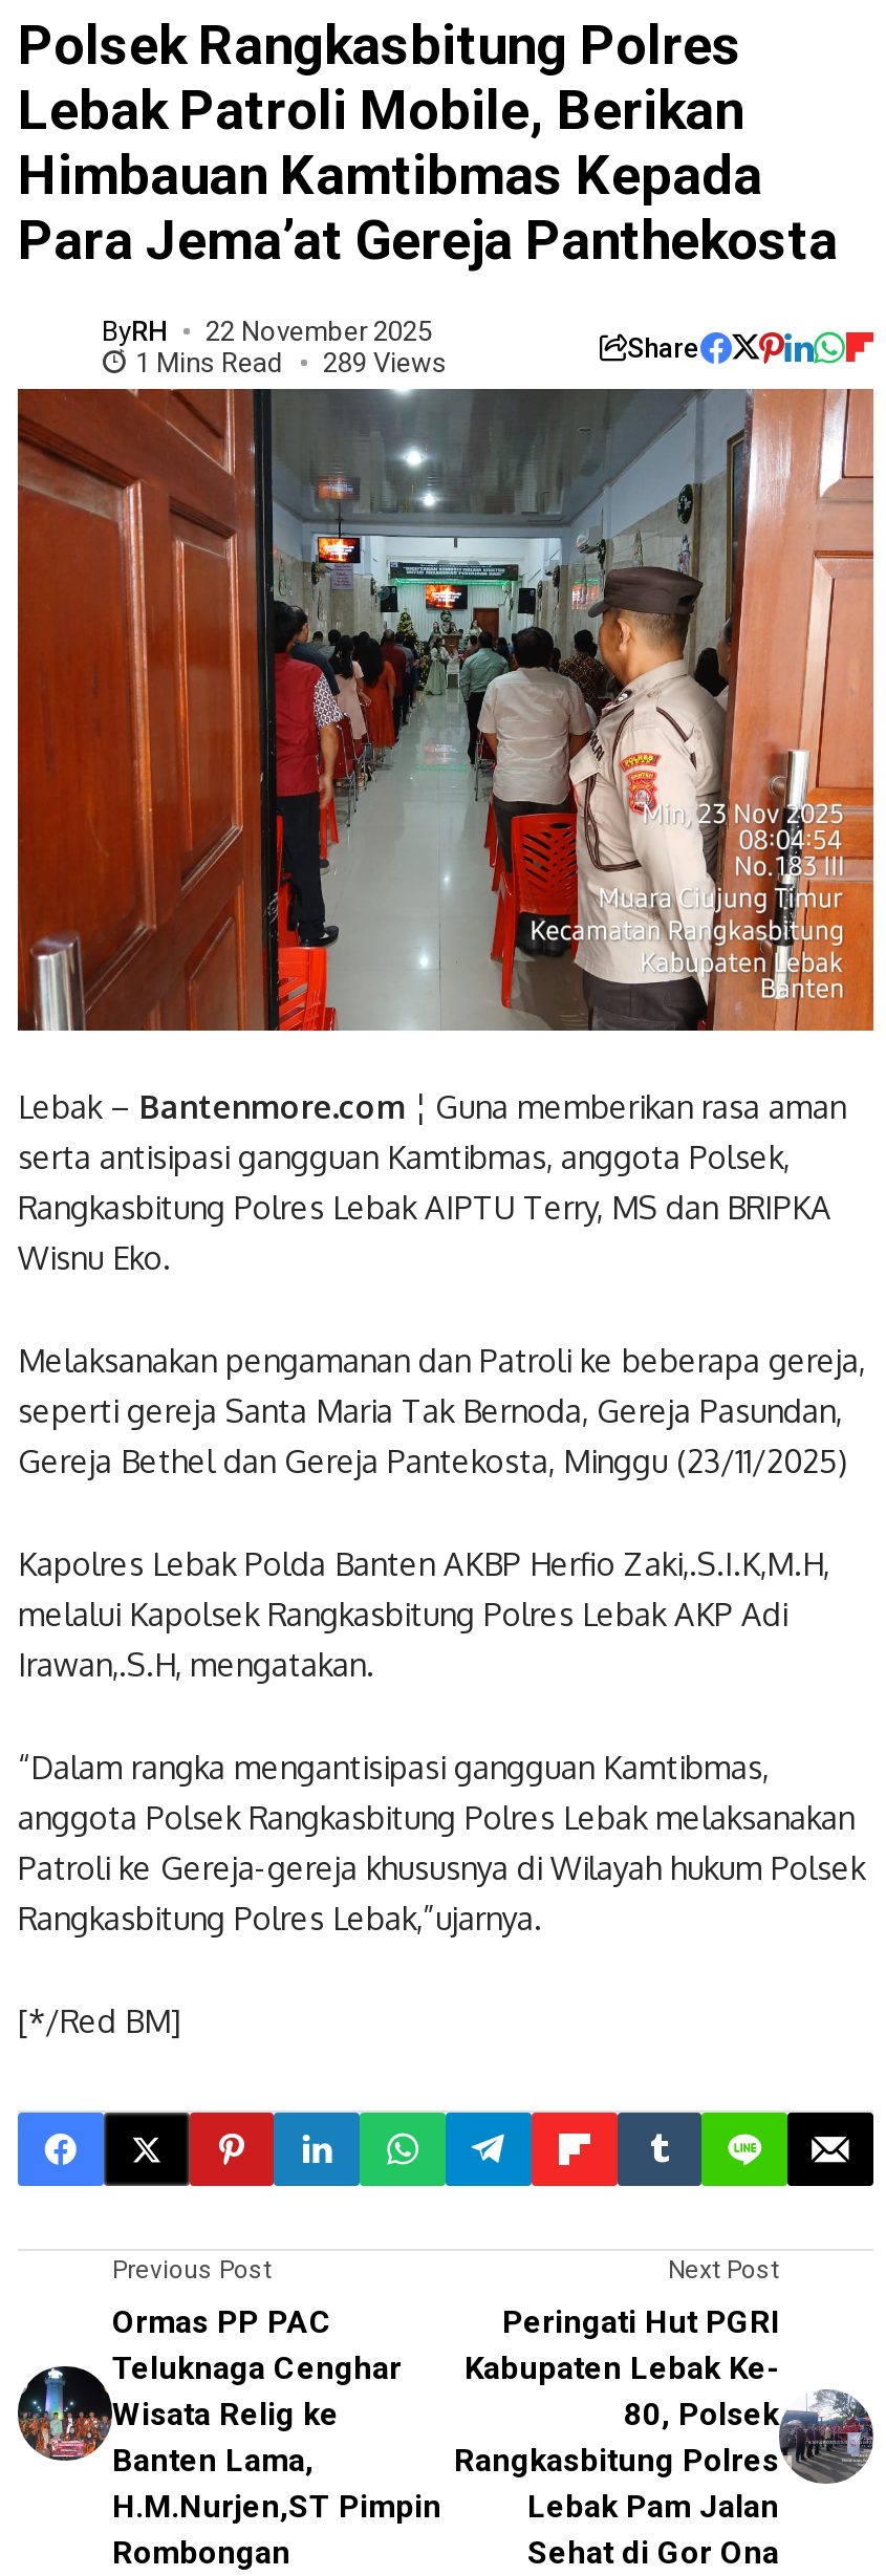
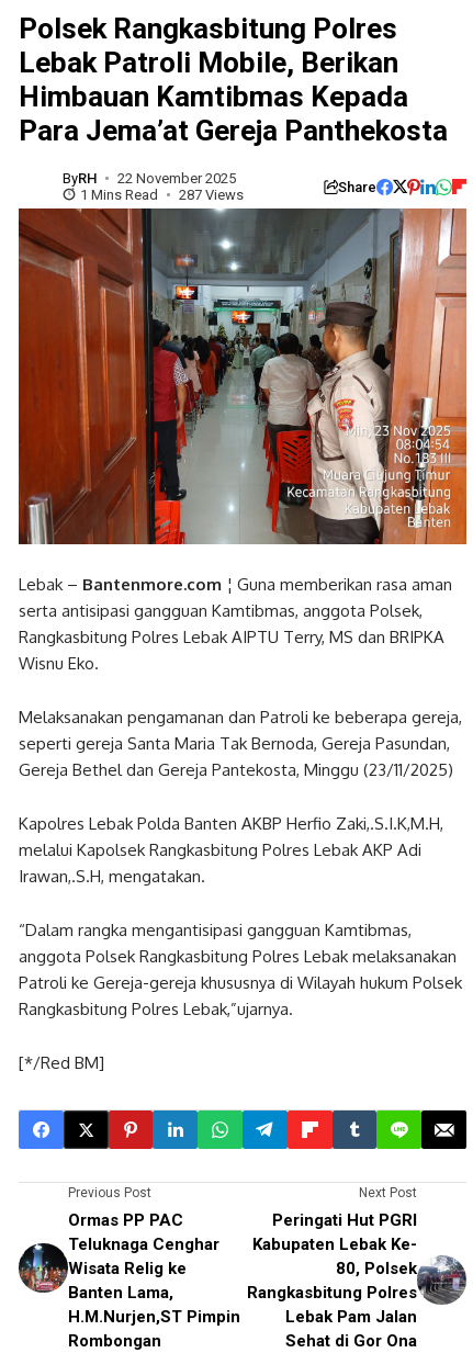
- 1 Mins Read 289 Views
+ 1 Mins Read 287 Views
